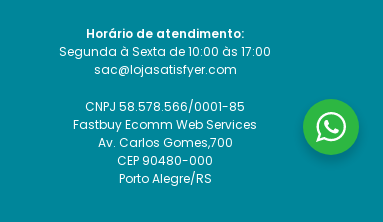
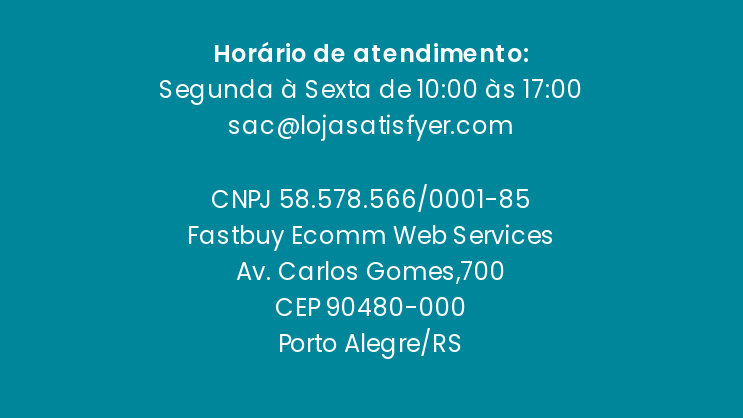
- [image]
